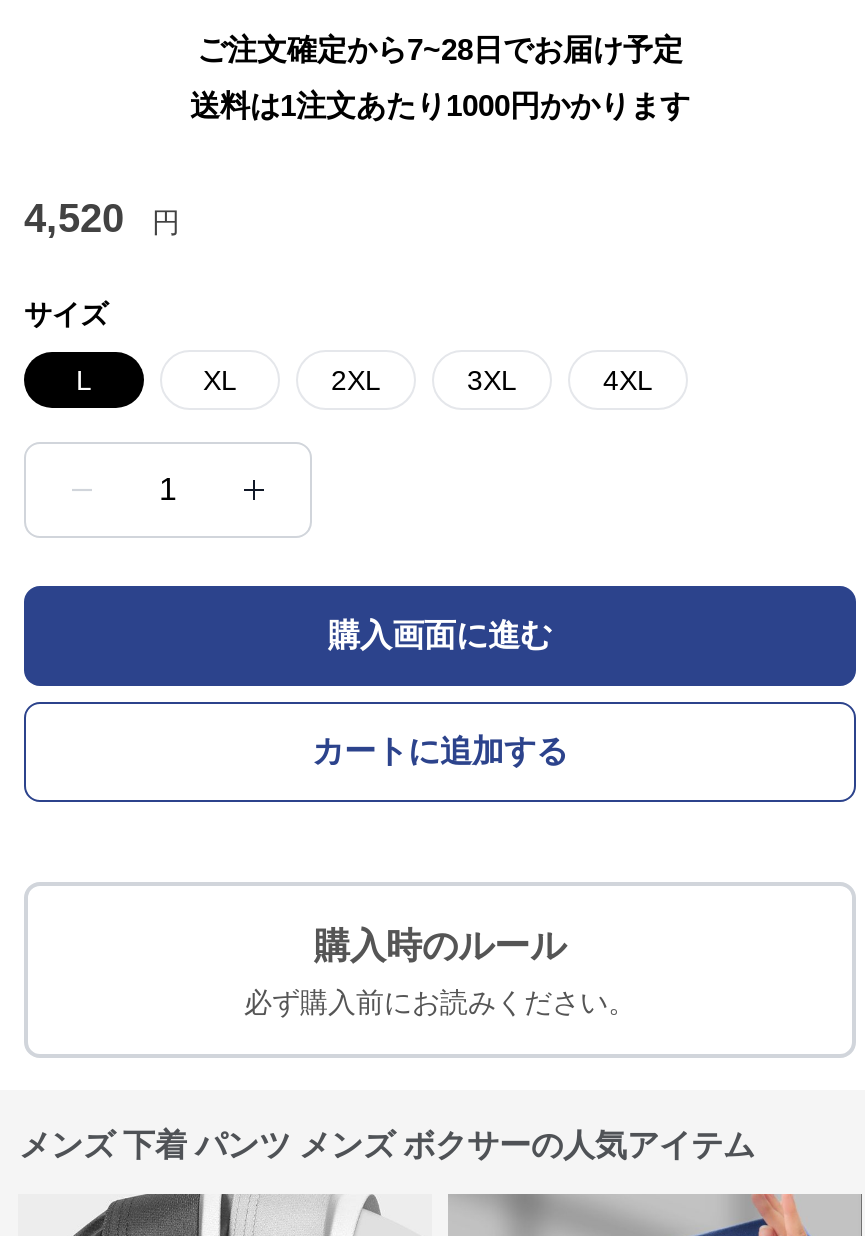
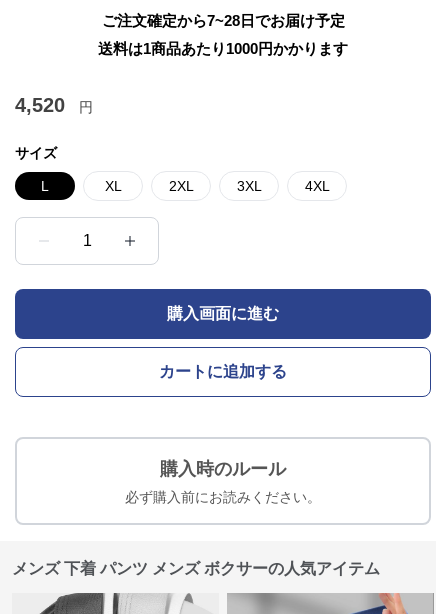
- 送料は1注文あたり1000円かかります
+ 送料は1商品あたり1000円かかります
